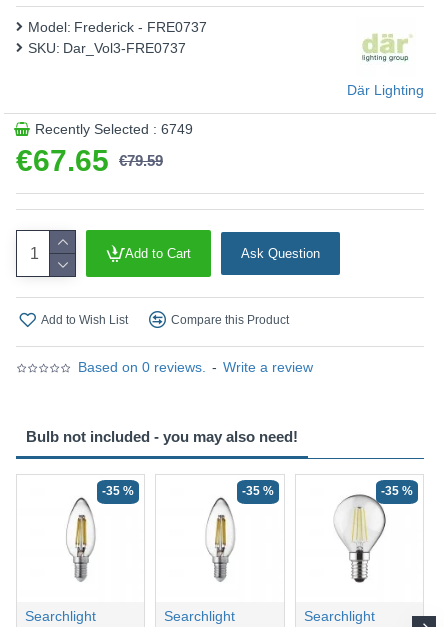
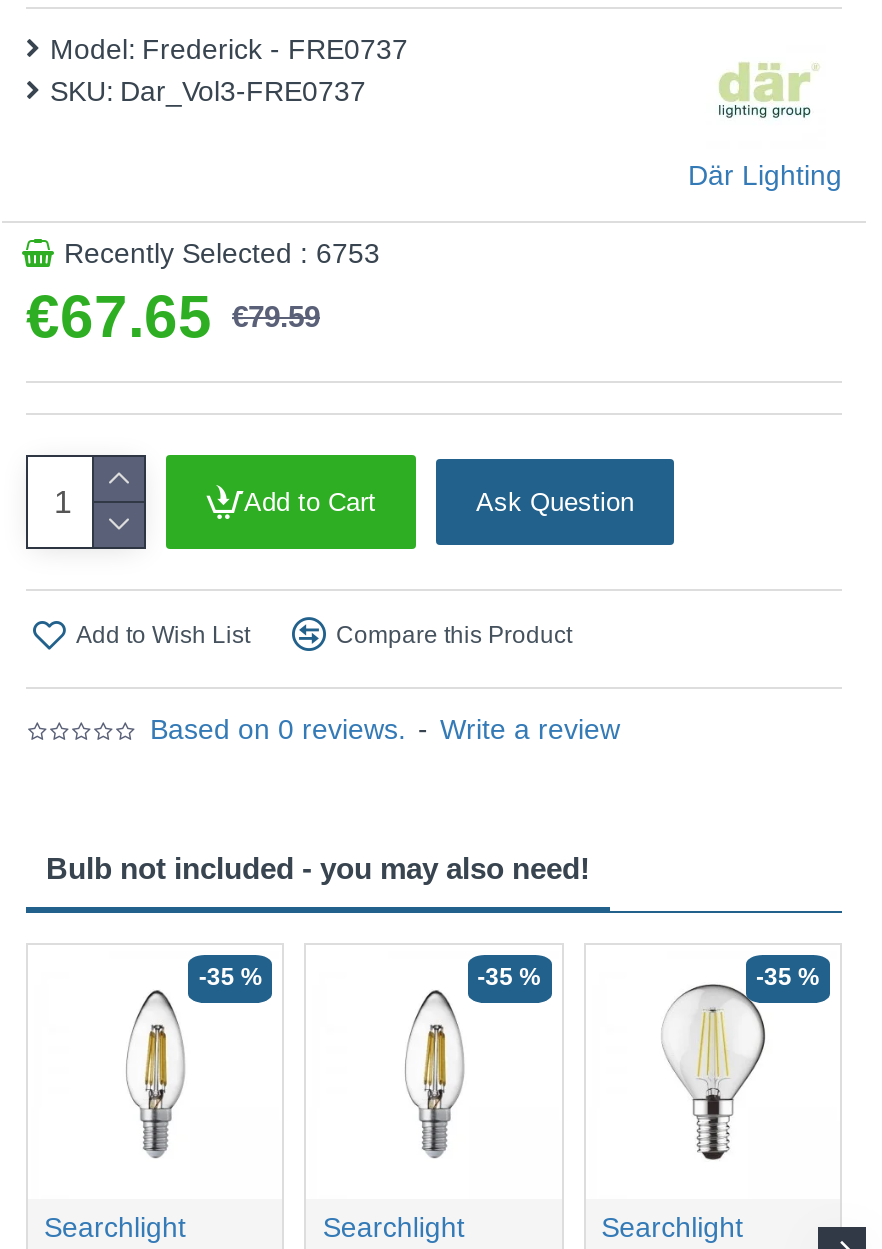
- Recently Selected : 6749
+ Recently Selected : 6753
